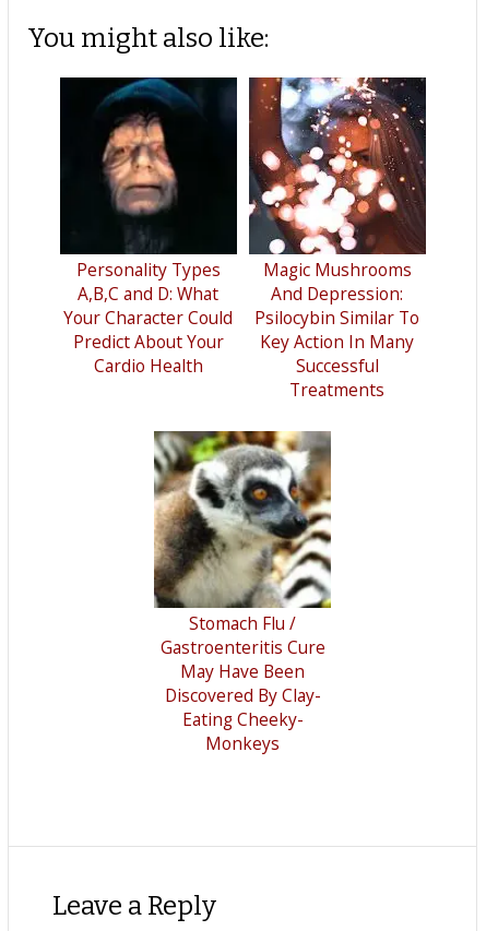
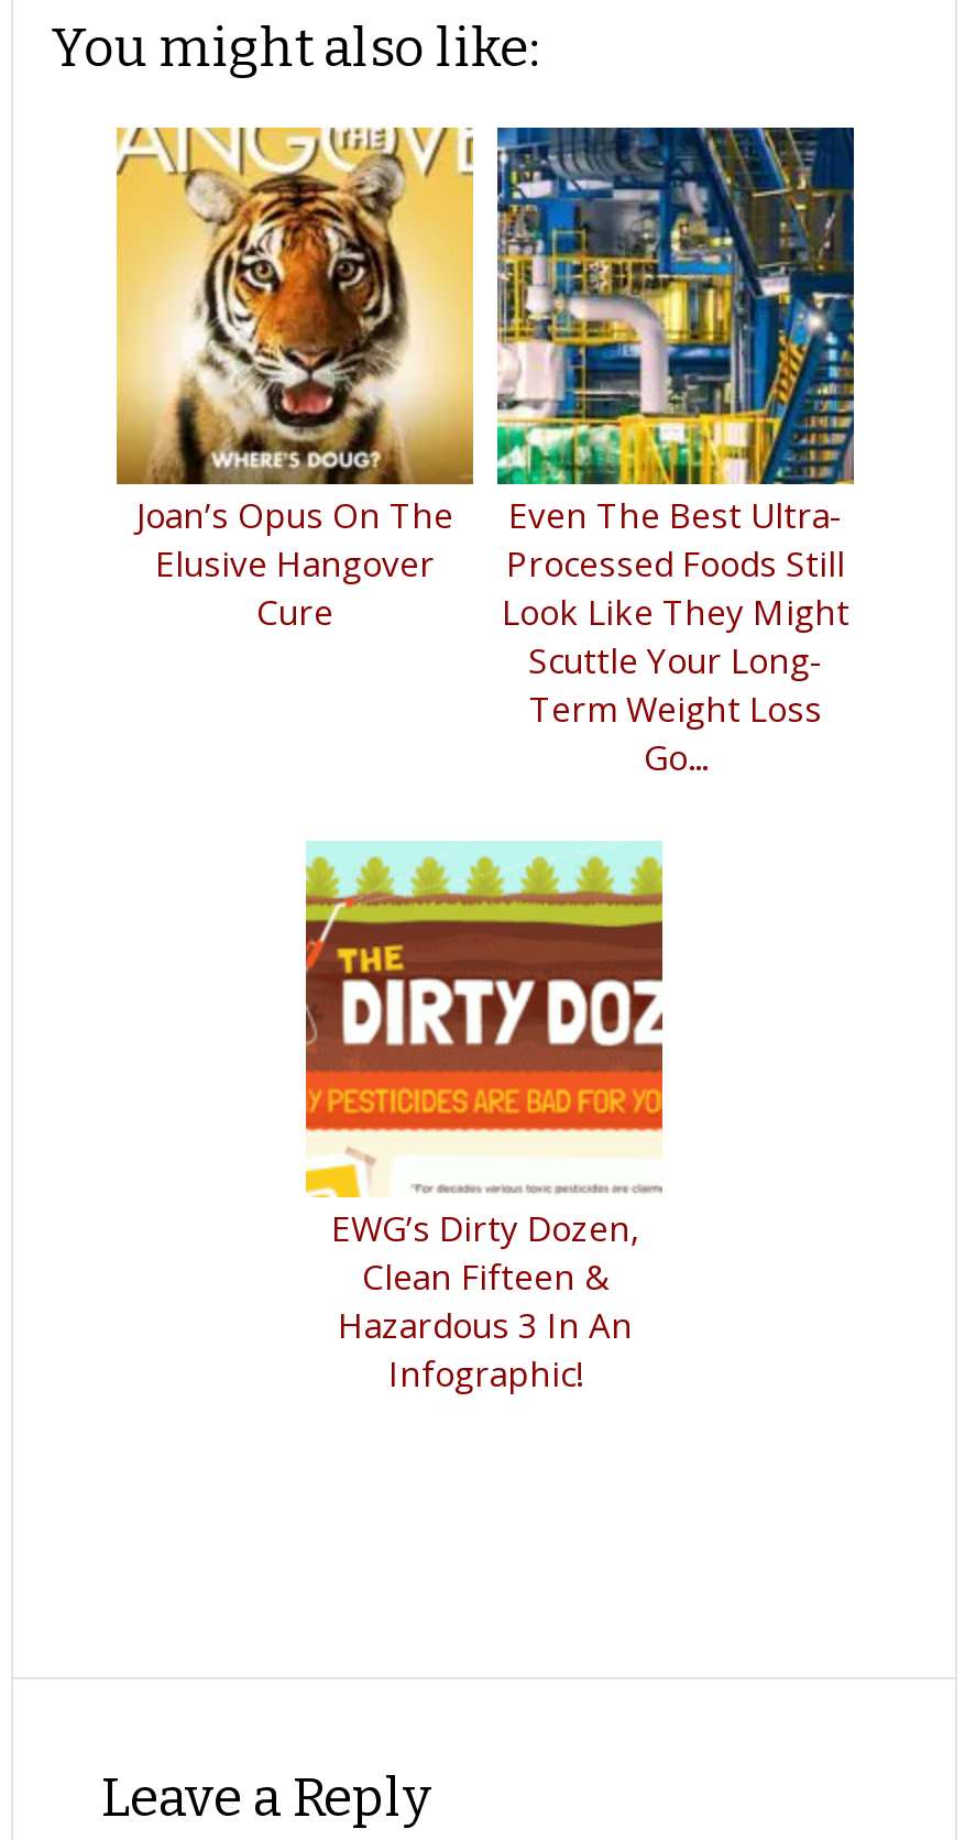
- [image]
- Personality Types
- A,B,C and D: What
- Your Character Could
- Predict About Your
- Cardio Health
+ [image]
+ Joan’s Opus On The
+ Elusive Hangover
+ Cure

- [image]
- Magic Mushrooms
- And Depression:
- Psilocybin Similar To
- Key Action In Many
- Successful
- Treatments
+ [image]
+ Even The Best Ultra-
+ Processed Foods Still
+ Look Like They Might
+ Scuttle Your Long-
+ Term Weight Loss
+ Go...

- [image]
- Stomach Flu /
- Gastroenteritis Cure
- May Have Been
- Discovered By Clay-
- Eating Cheeky-
- Monkeys
+ [image]
+ EWG’s Dirty Dozen,
+ Clean Fifteen &
+ Hazardous 3 In An
+ Infographic!
